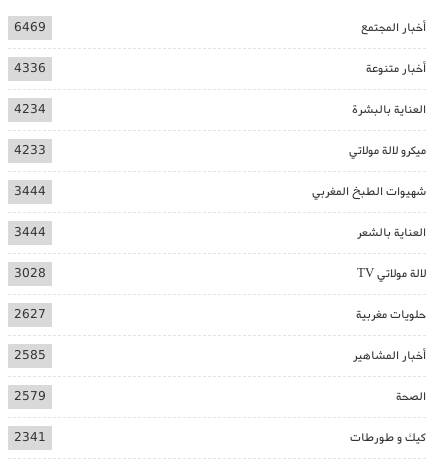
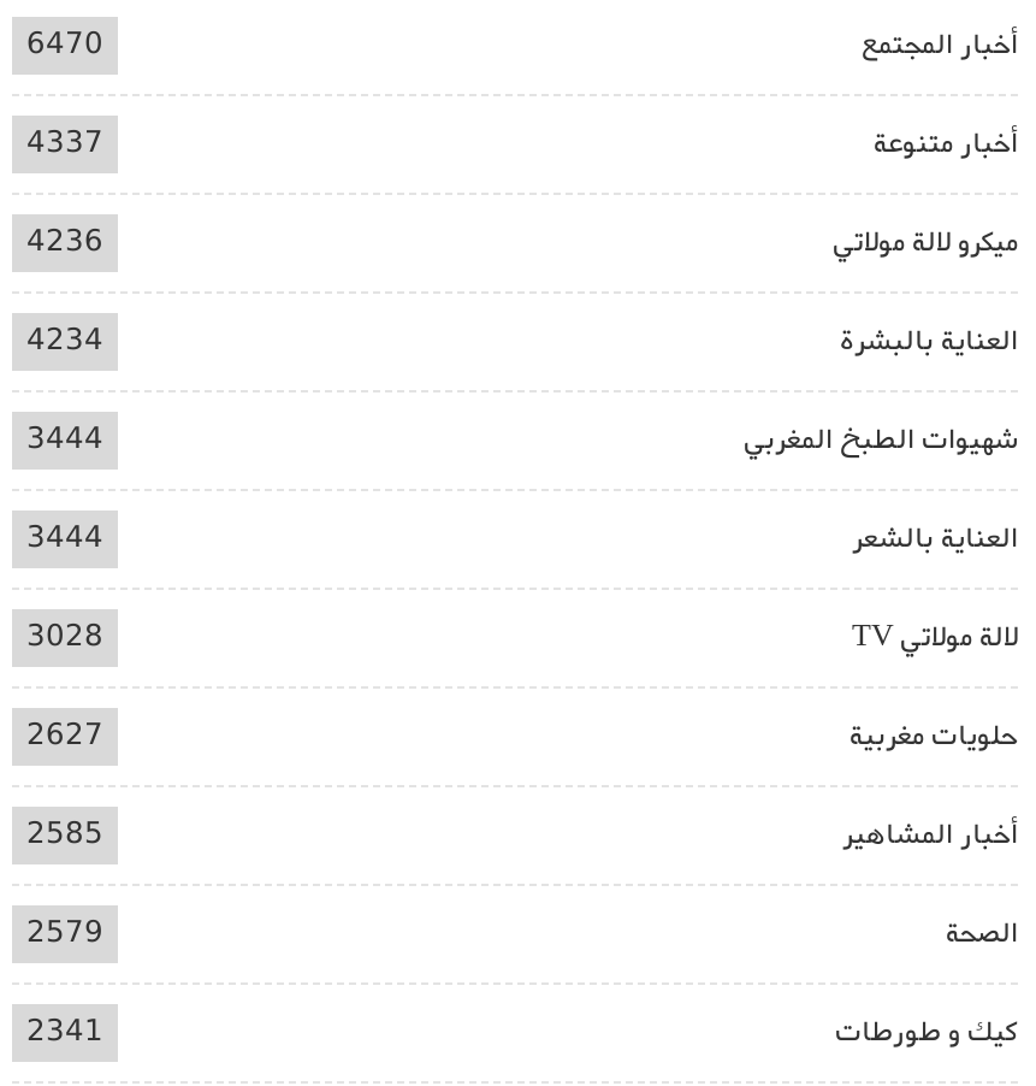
- 6469
+ 6470

- 4336
+ 4337
+ 4236

moved down: العناية بالبشرة | 4234

- 4233

moved up: ميكرو لالة مولاتي
